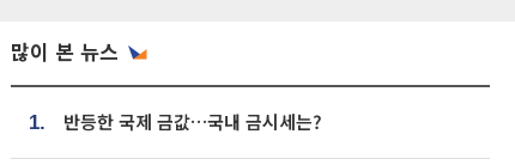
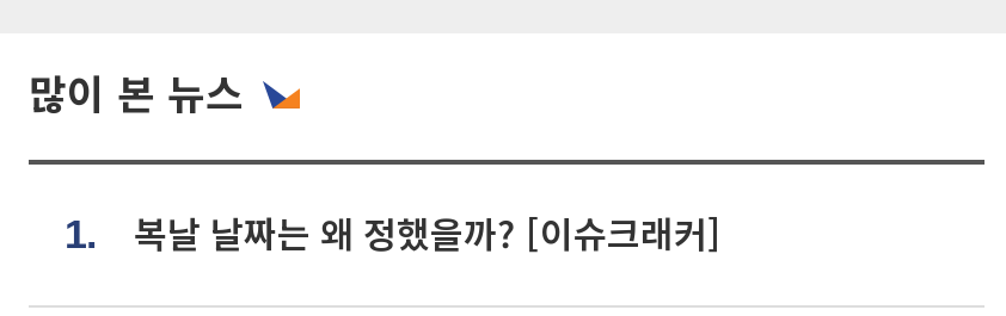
- 반등한 국제 금값…국내 금시세는?
+ 복날 날짜는 왜 정했을까? [이슈크래커]
